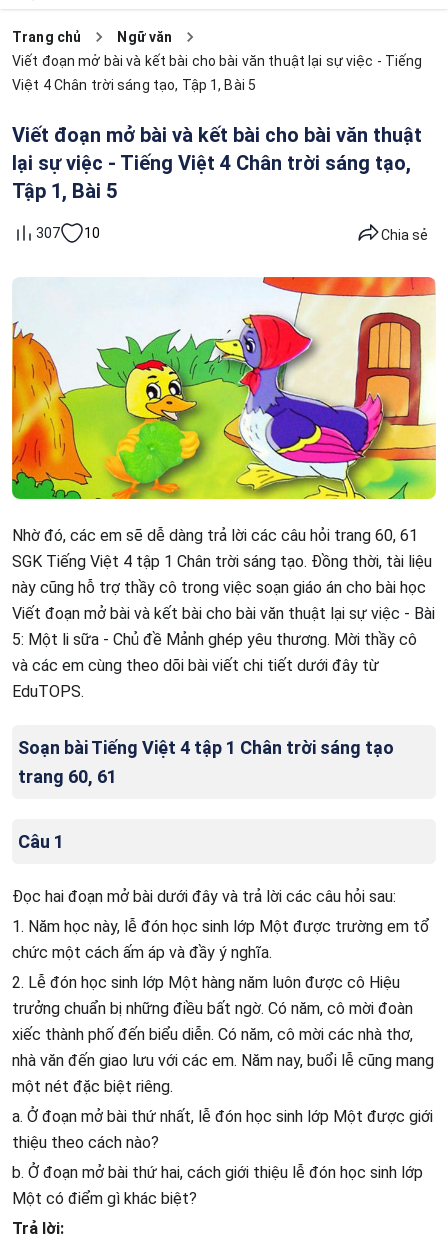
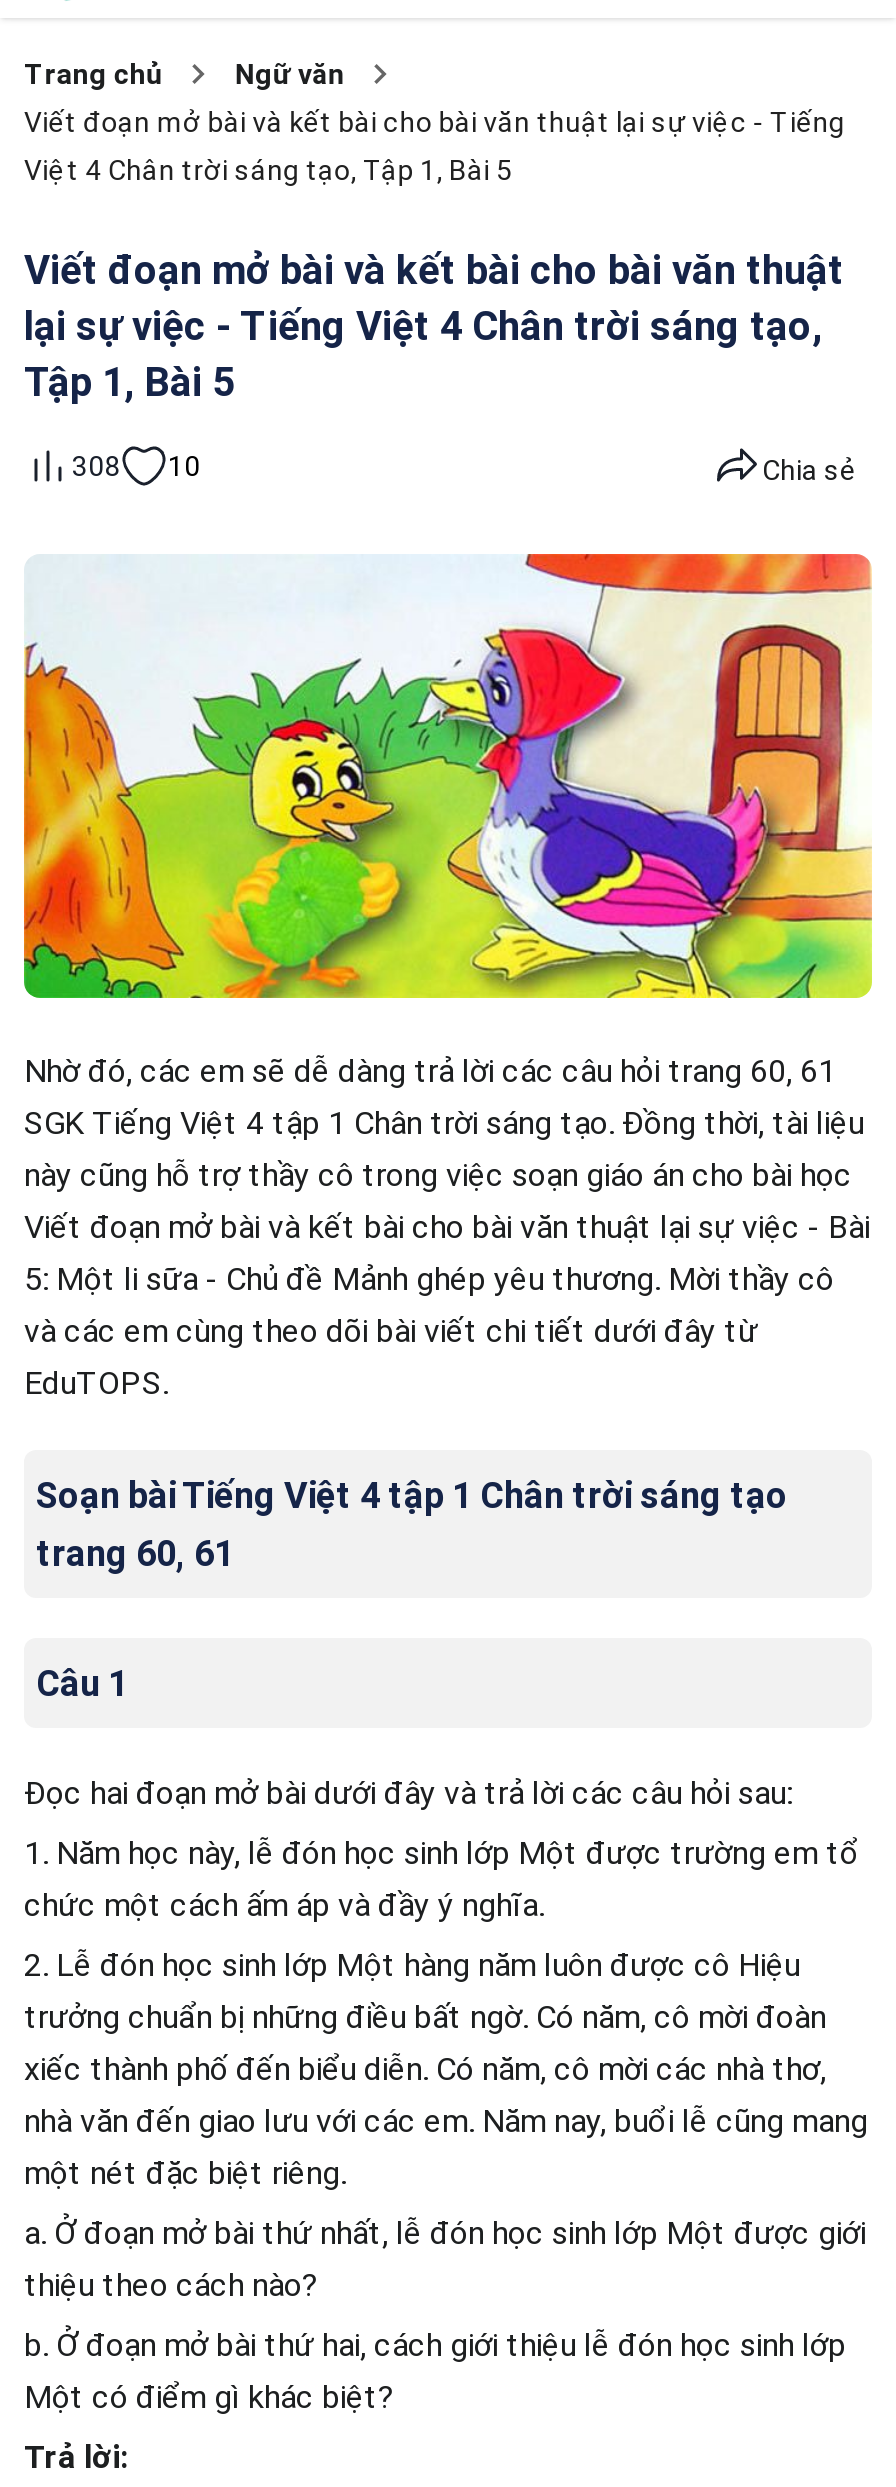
- 307 10
+ 308 10
